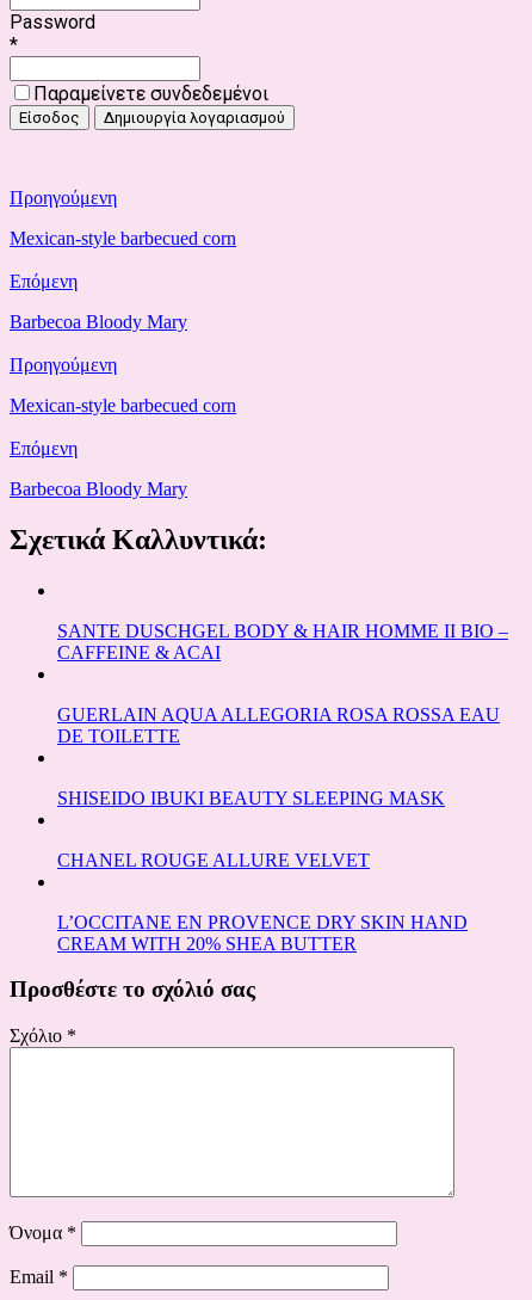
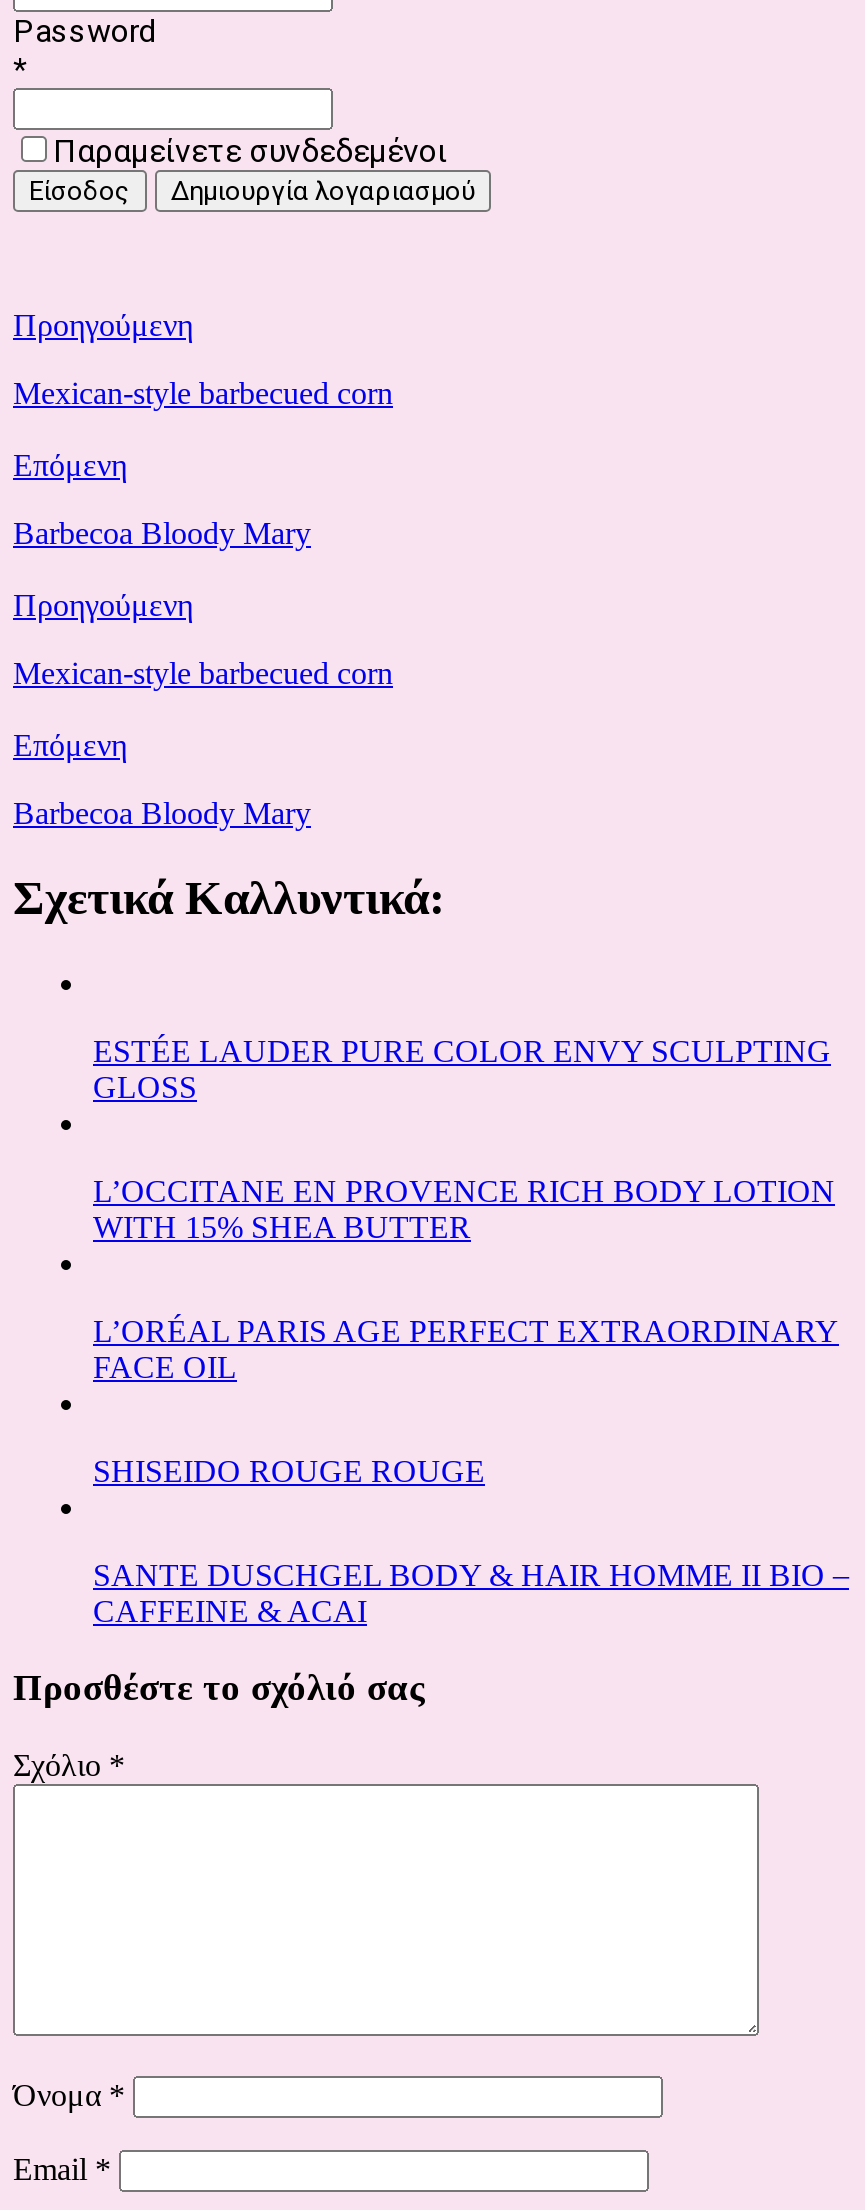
+ ESTÉE LAUDER PURE COLOR ENVY SCULPTING
+ GLOSS
+ L’OCCITANE EN PROVENCE RICH BODY LOTION
+ WITH 15% SHEA BUTTER
+ L’ORÉAL PARIS AGE PERFECT EXTRAORDINARY
+ FACE OIL
+ SHISEIDO ROUGE ROUGE

moved down: SANTE DUSCHGEL BODY & HAIR HOMME II BIO – | CAFFEINE & ACAI

- GUERLAIN AQUA ALLEGORIA ROSA ROSSA EAU
- DE TOILETTE
- SHISEIDO IBUKI BEAUTY SLEEPING MASK
- CHANEL ROUGE ALLURE VELVET
- L’OCCITANE EN PROVENCE DRY SKIN HAND
- CREAM WITH 20% SHEA BUTTER
